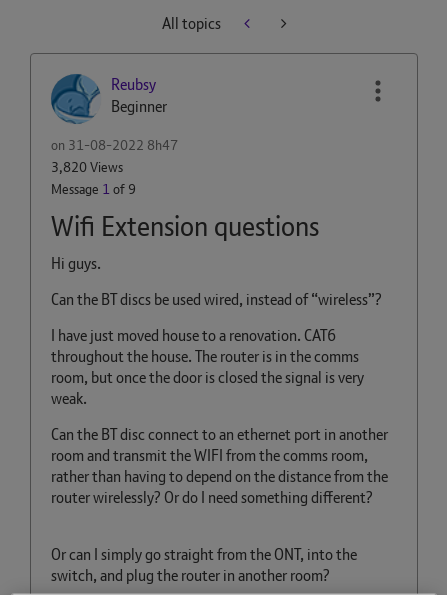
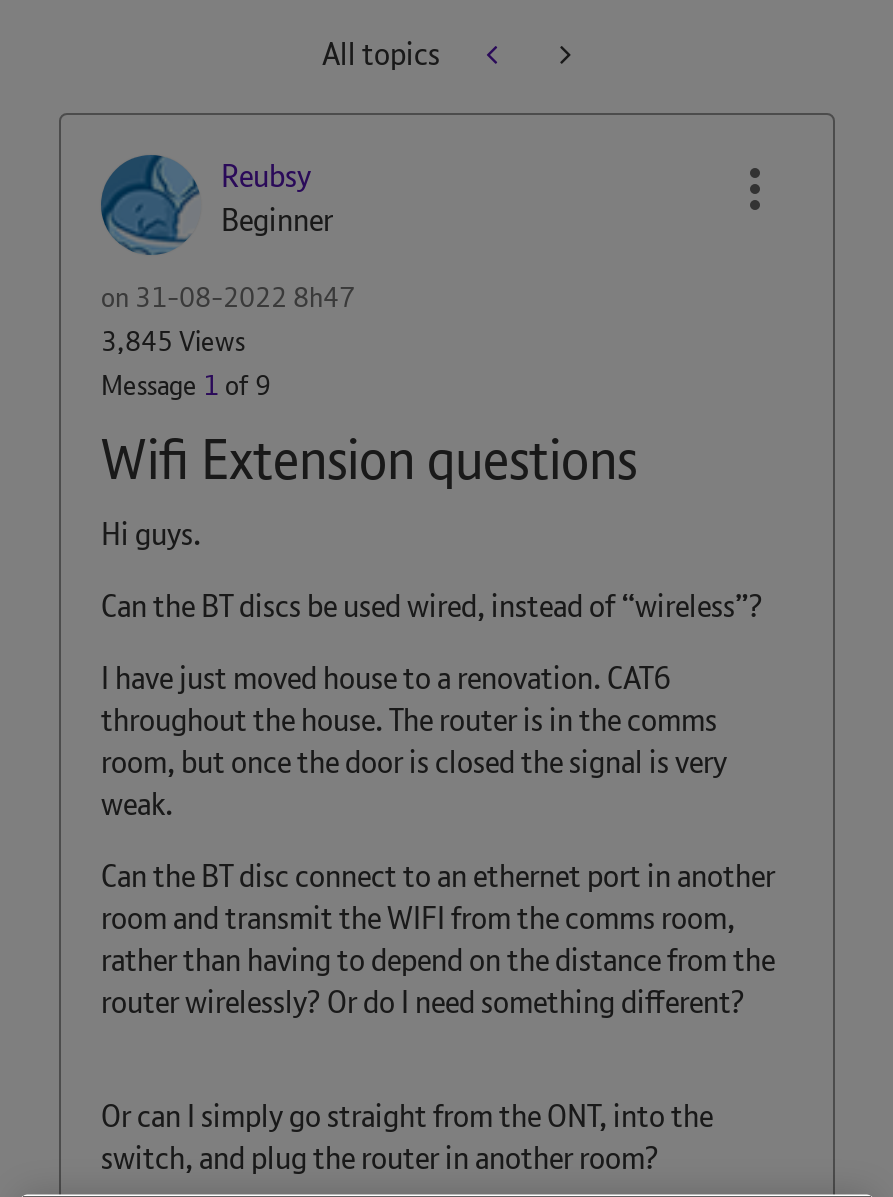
- 3,820 Views
+ 3,845 Views
